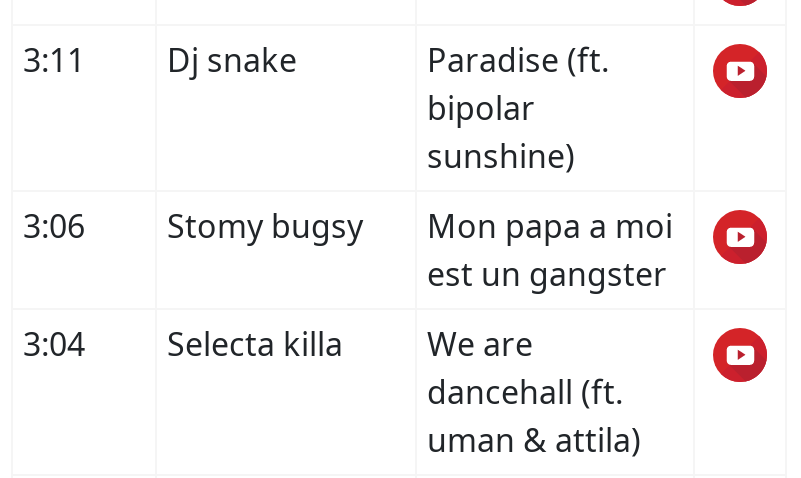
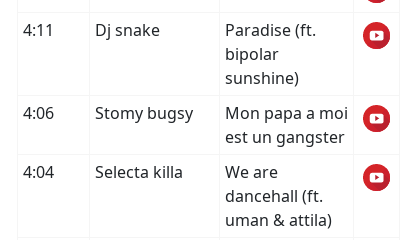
- 3:11 Dj snake
+ 4:11 Dj snake

- 3:06 Stomy bugsy Mon papa a moi
+ 4:06 Stomy bugsy Mon papa a moi

- 3:04 Selecta killa We are
+ 4:04 Selecta killa We are
